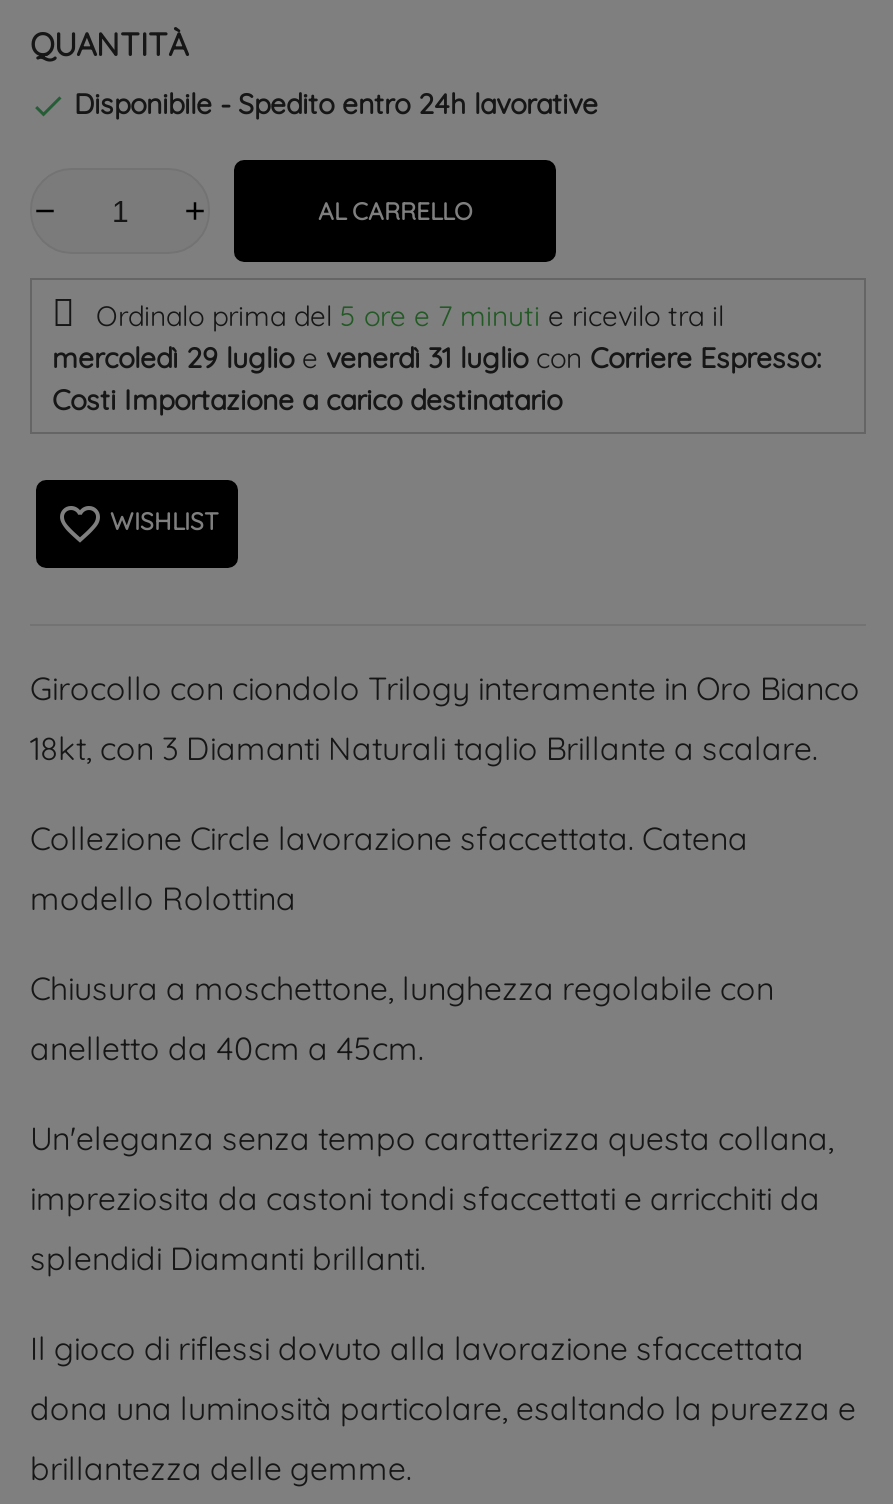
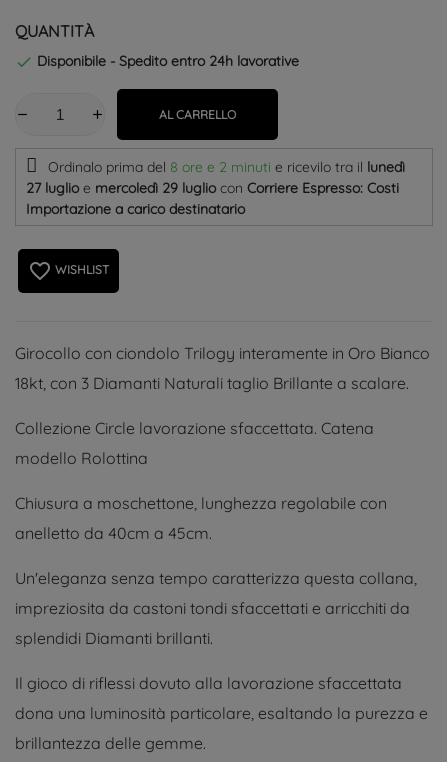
- Ordinalo prima del 5 ore e 7 minuti e ricevilo tra il
- mercoledì 29 luglio e venerdì 31 luglio con Corriere Espresso:
- Costi Importazione a carico destinatario
+ Ordinalo prima del 8 ore e 2 minuti e ricevilo tra il lunedì
+ 27 luglio e mercoledì 29 luglio con Corriere Espresso: Costi
+ Importazione a carico destinatario
